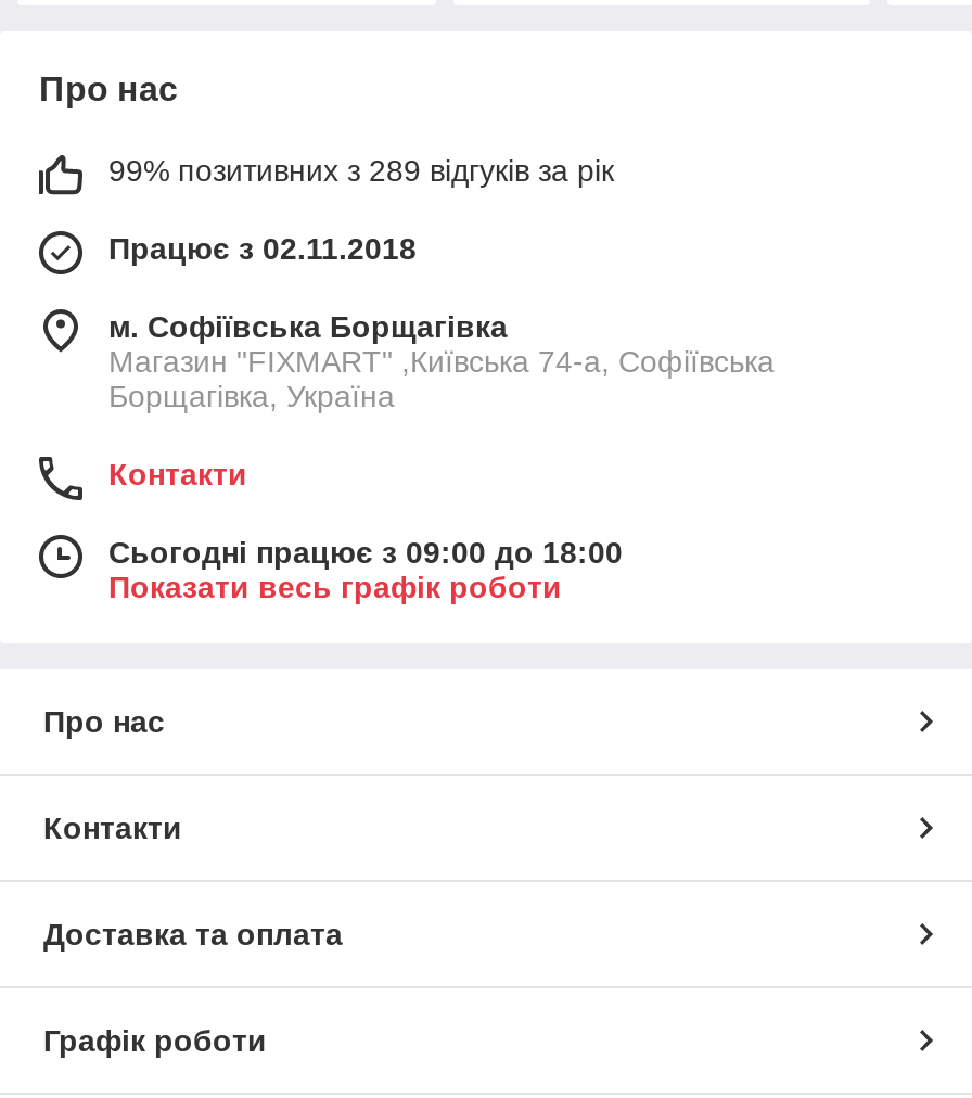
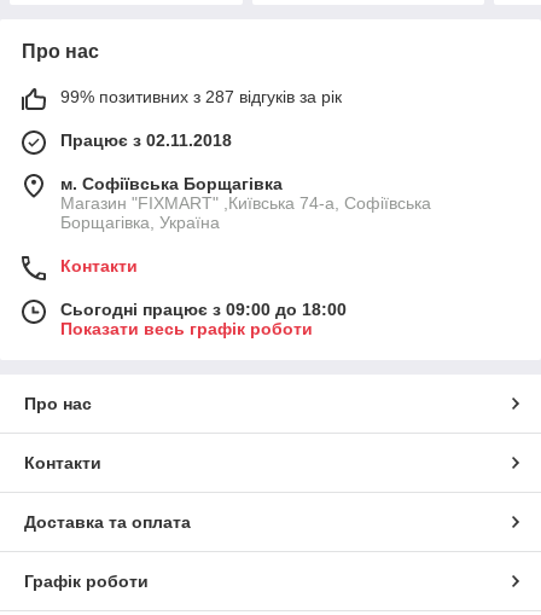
- 99% позитивних з 289 відгуків за рік
+ 99% позитивних з 287 відгуків за рік
